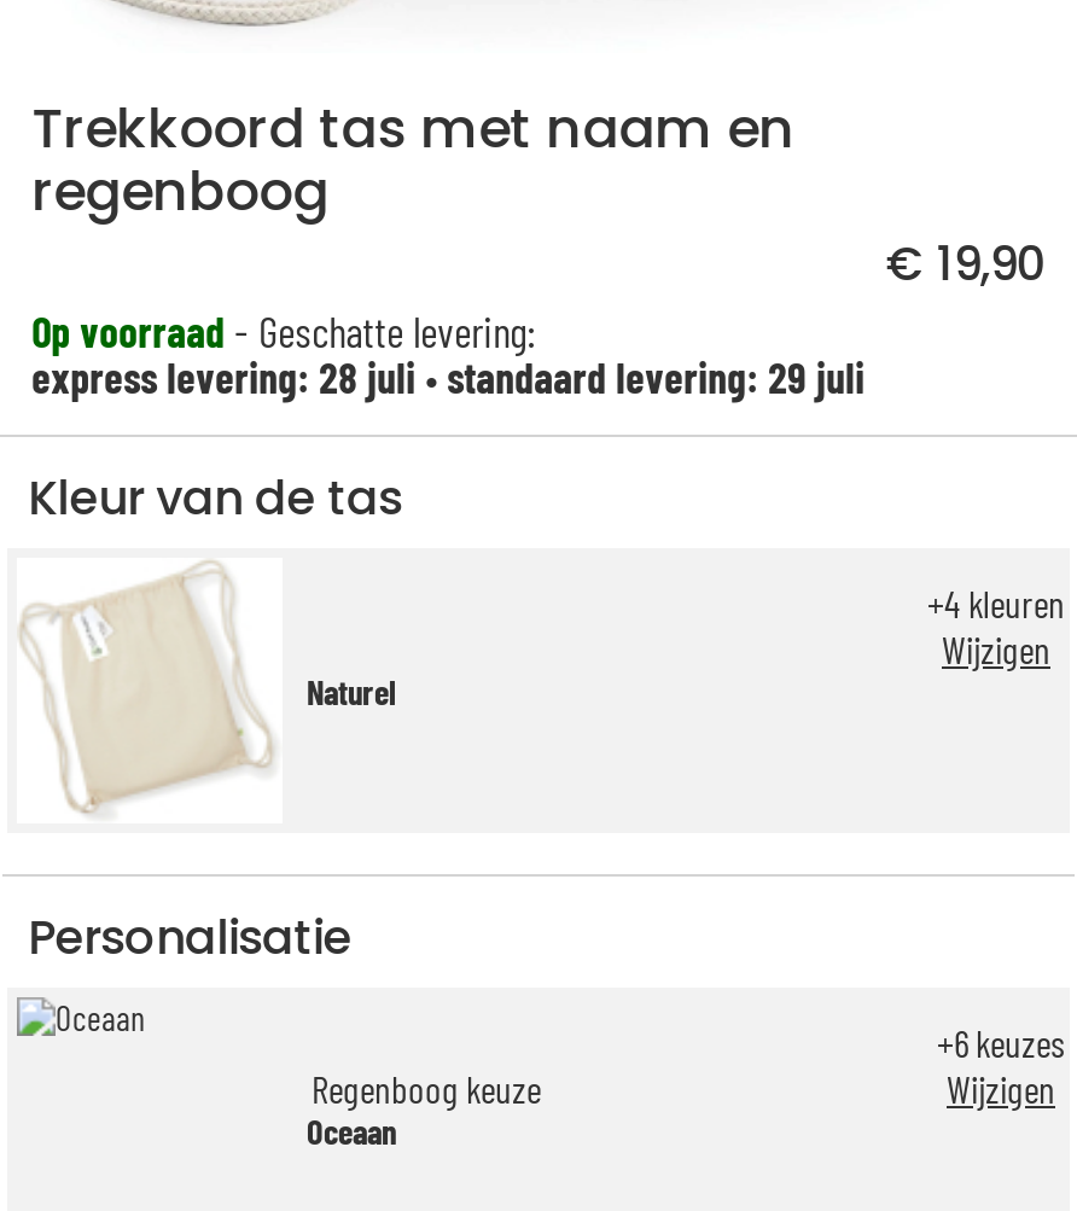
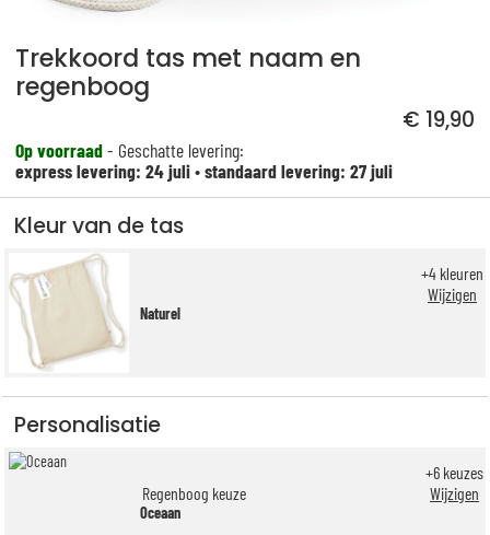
- express levering: 28 juli•standaard levering: 29 juli
+ express levering: 24 juli•standaard levering: 27 juli
